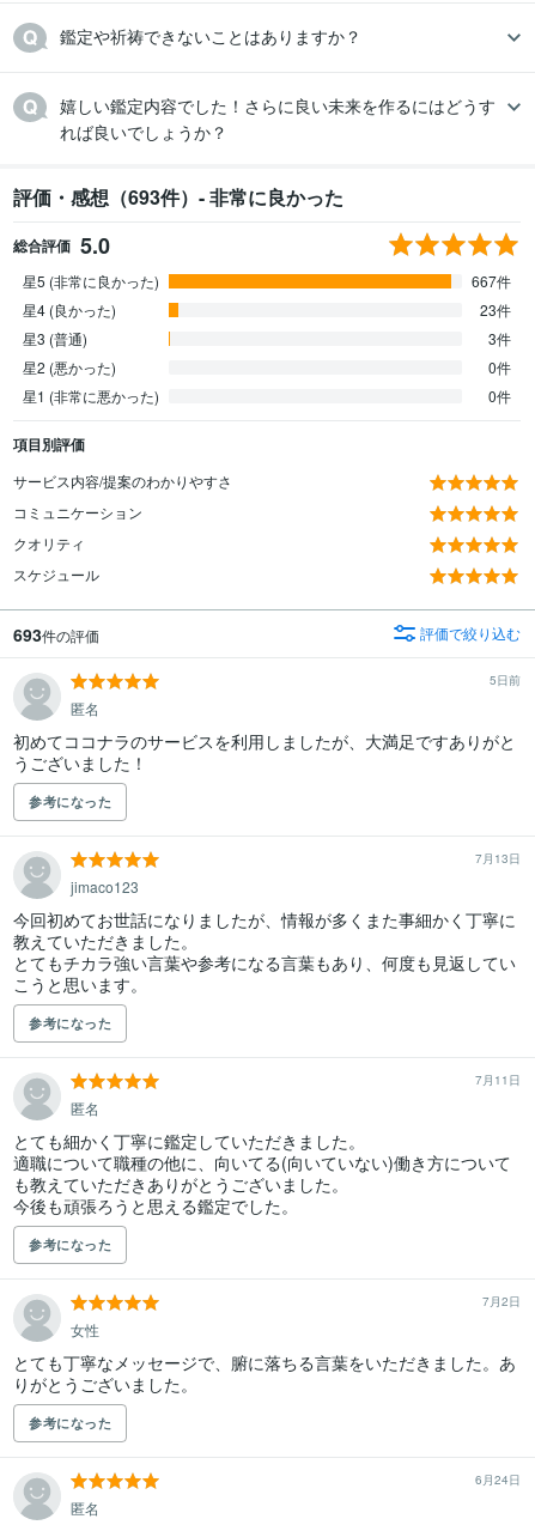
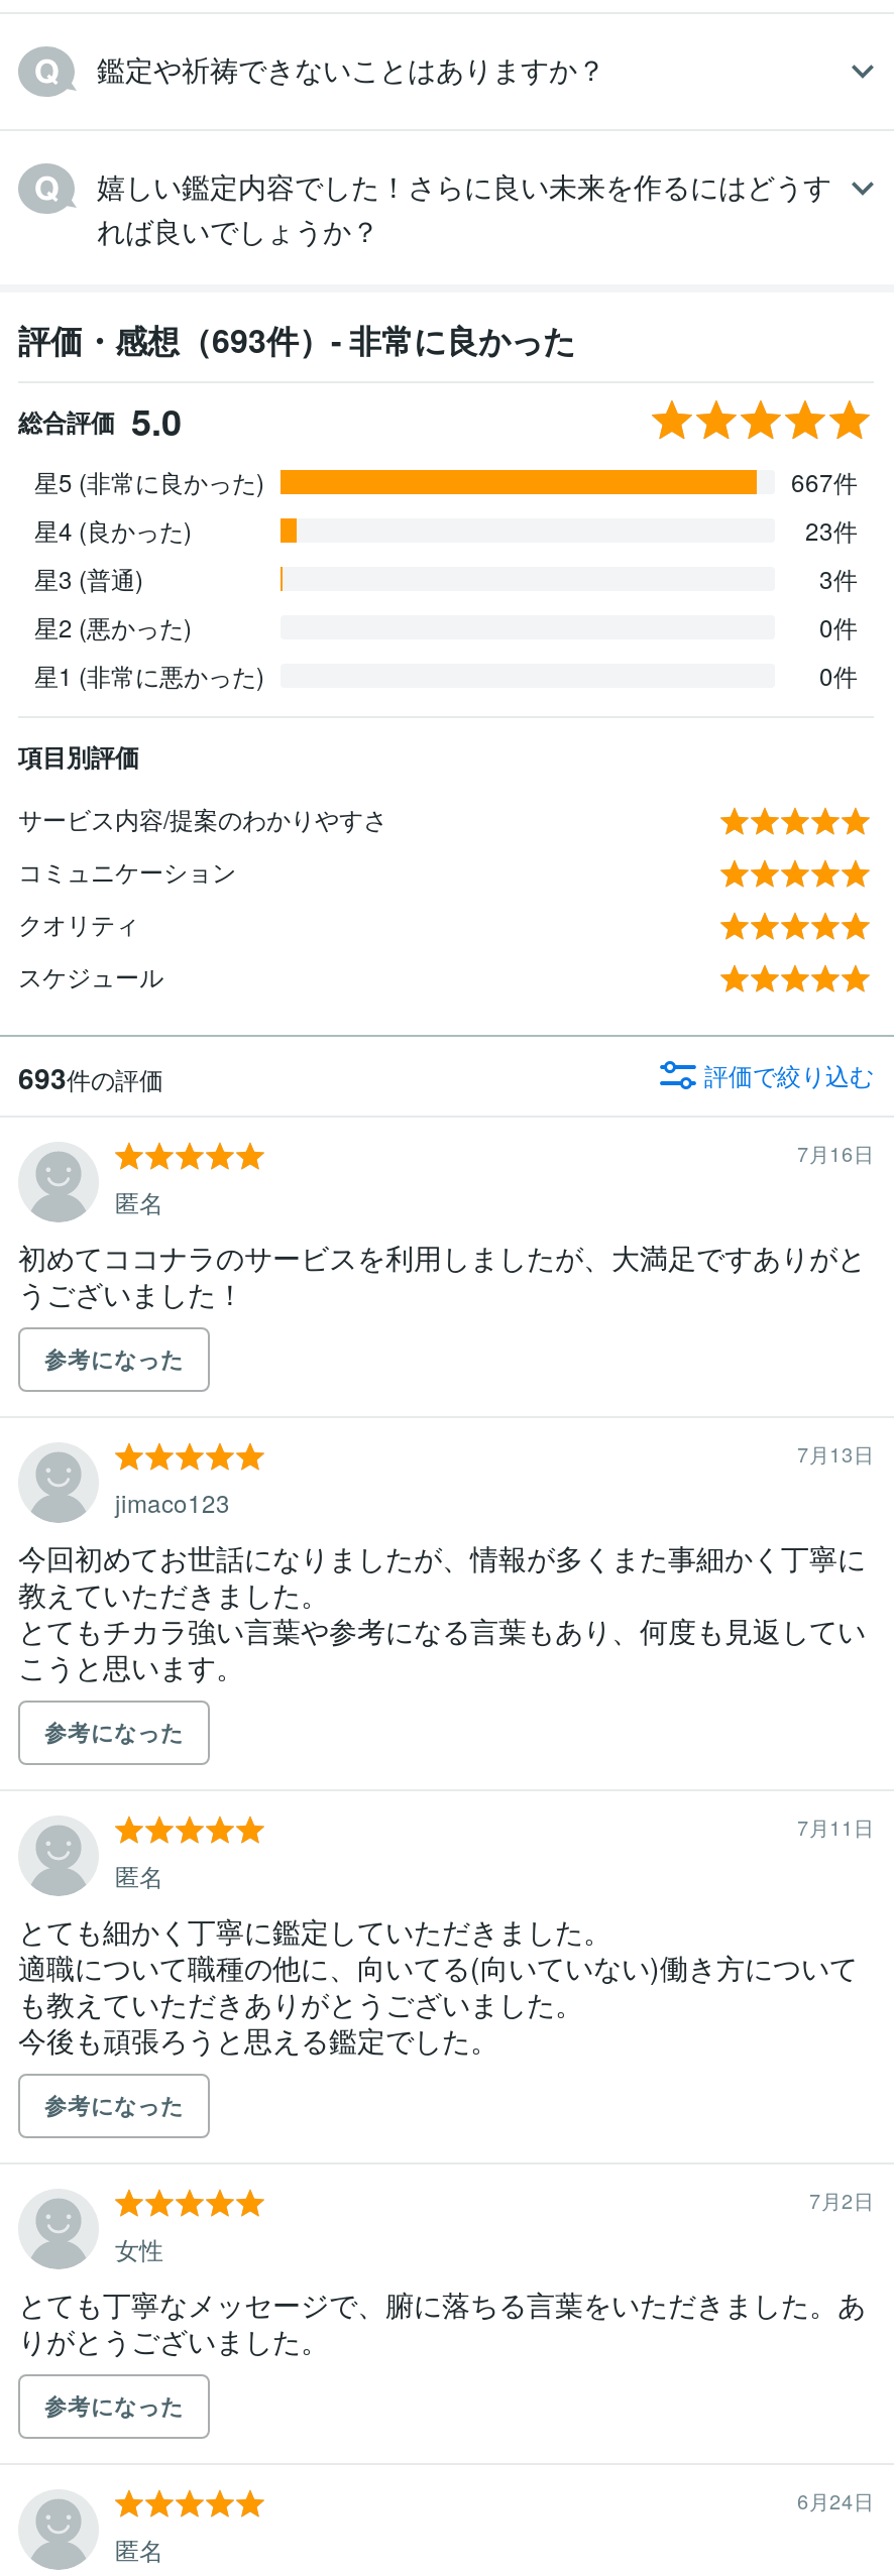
- 5日前
+ 7月16日
